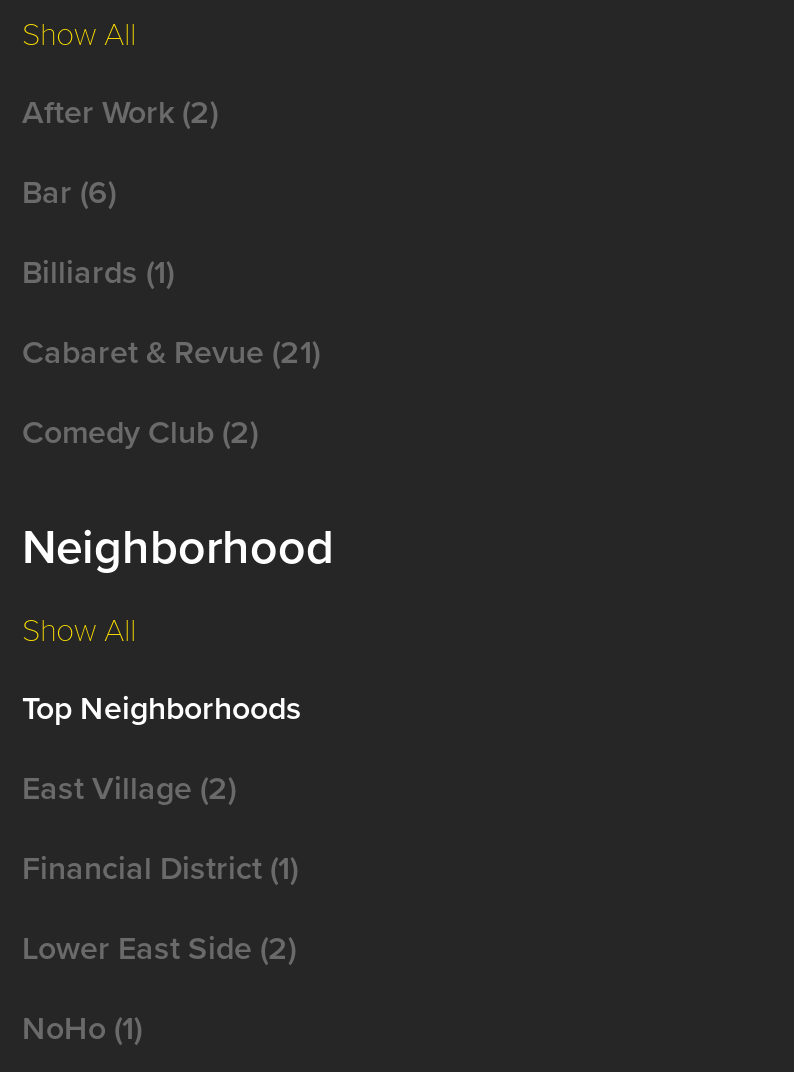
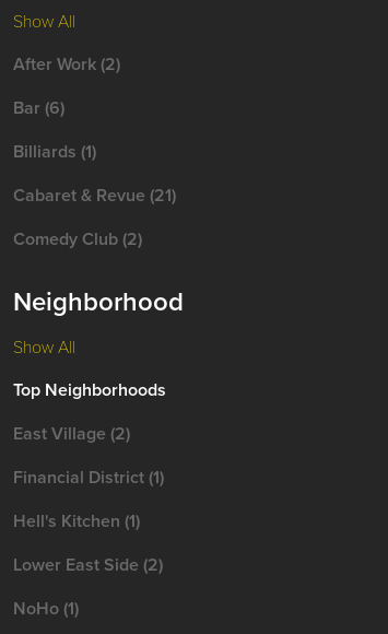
+ Hell's Kitchen (1)
